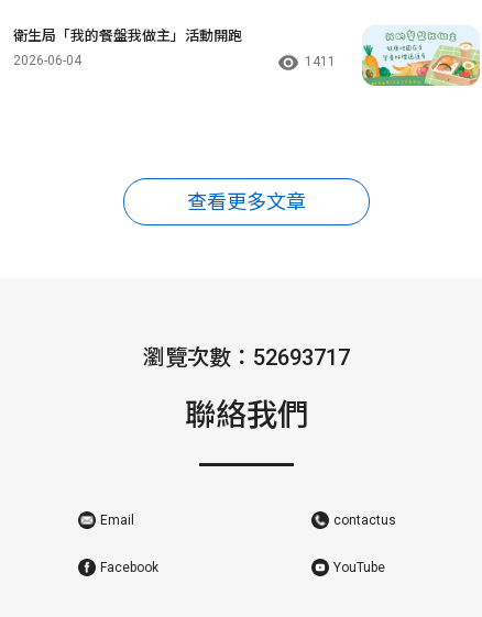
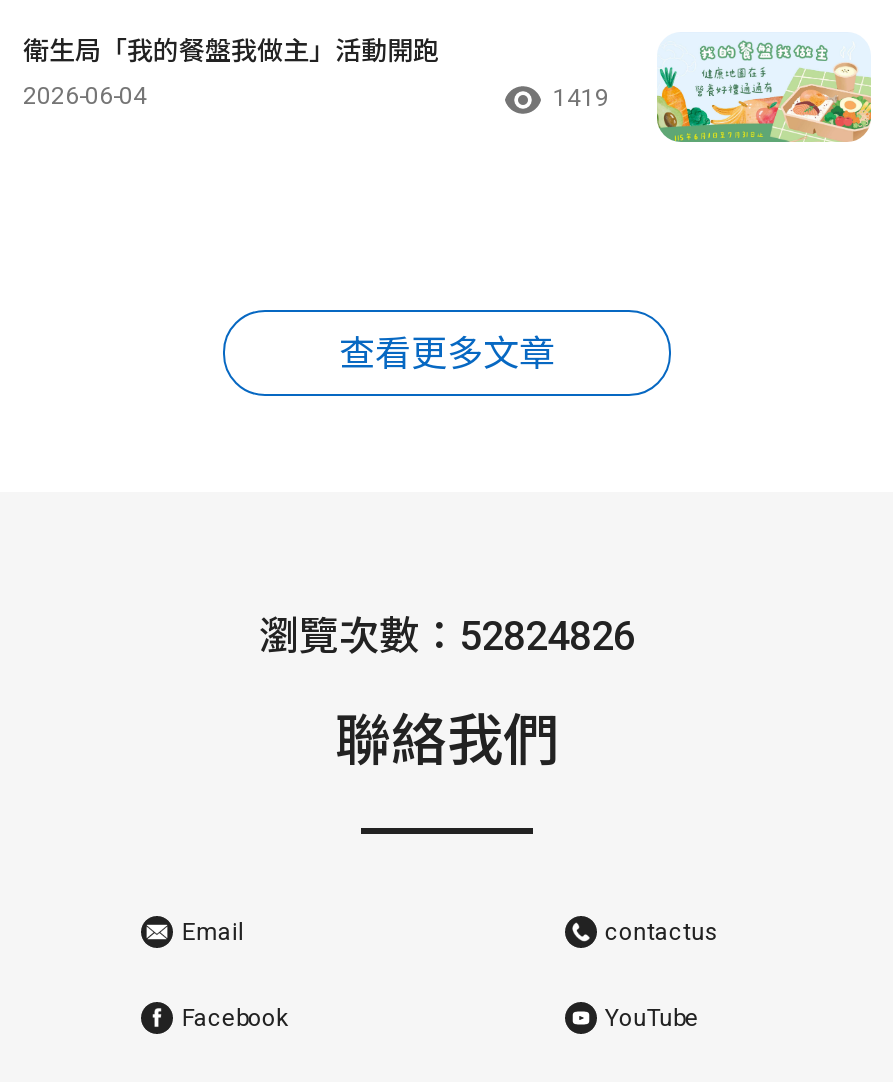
- 1411
+ 1419

- 瀏覽次數：52693717
+ 瀏覽次數：52824826
